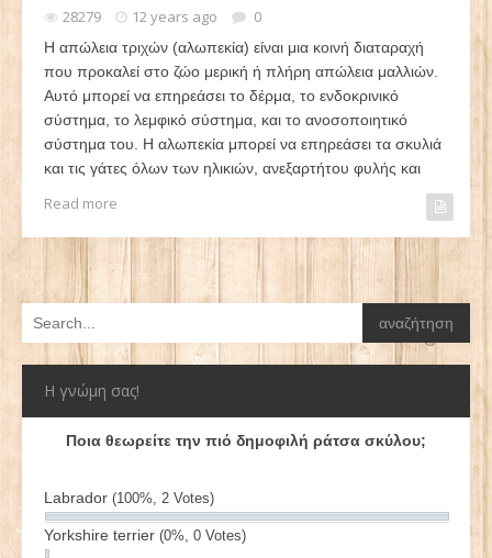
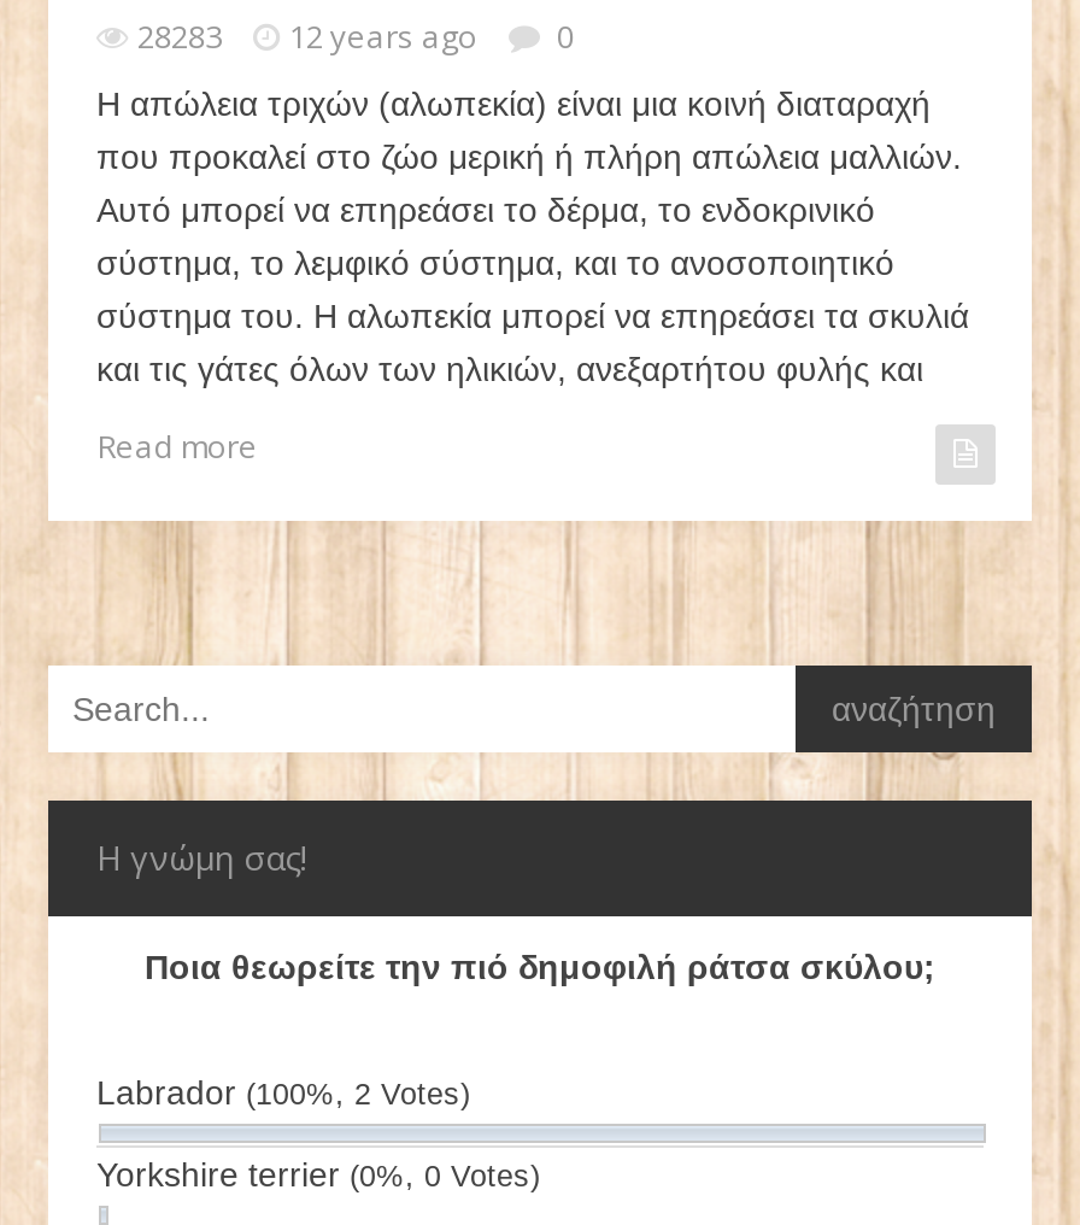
- 28279 12 years ago 0
+ 28283 12 years ago 0
